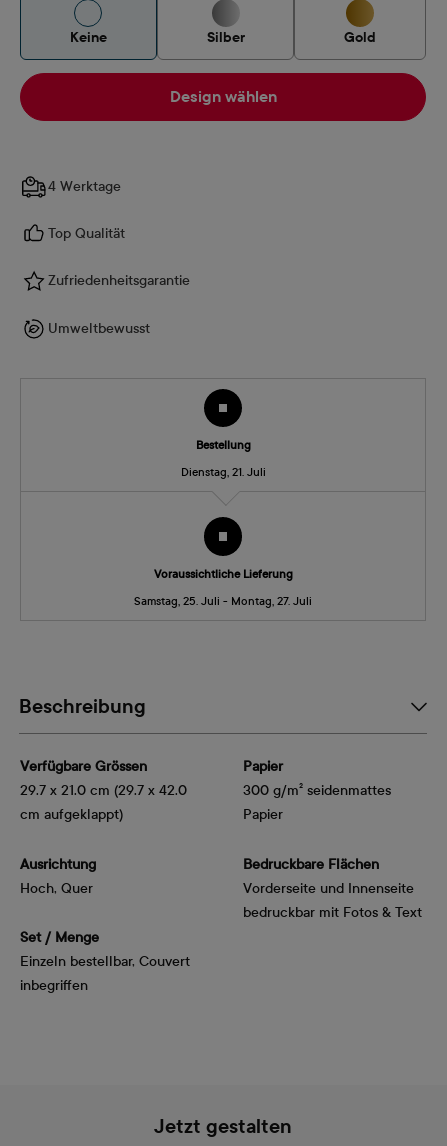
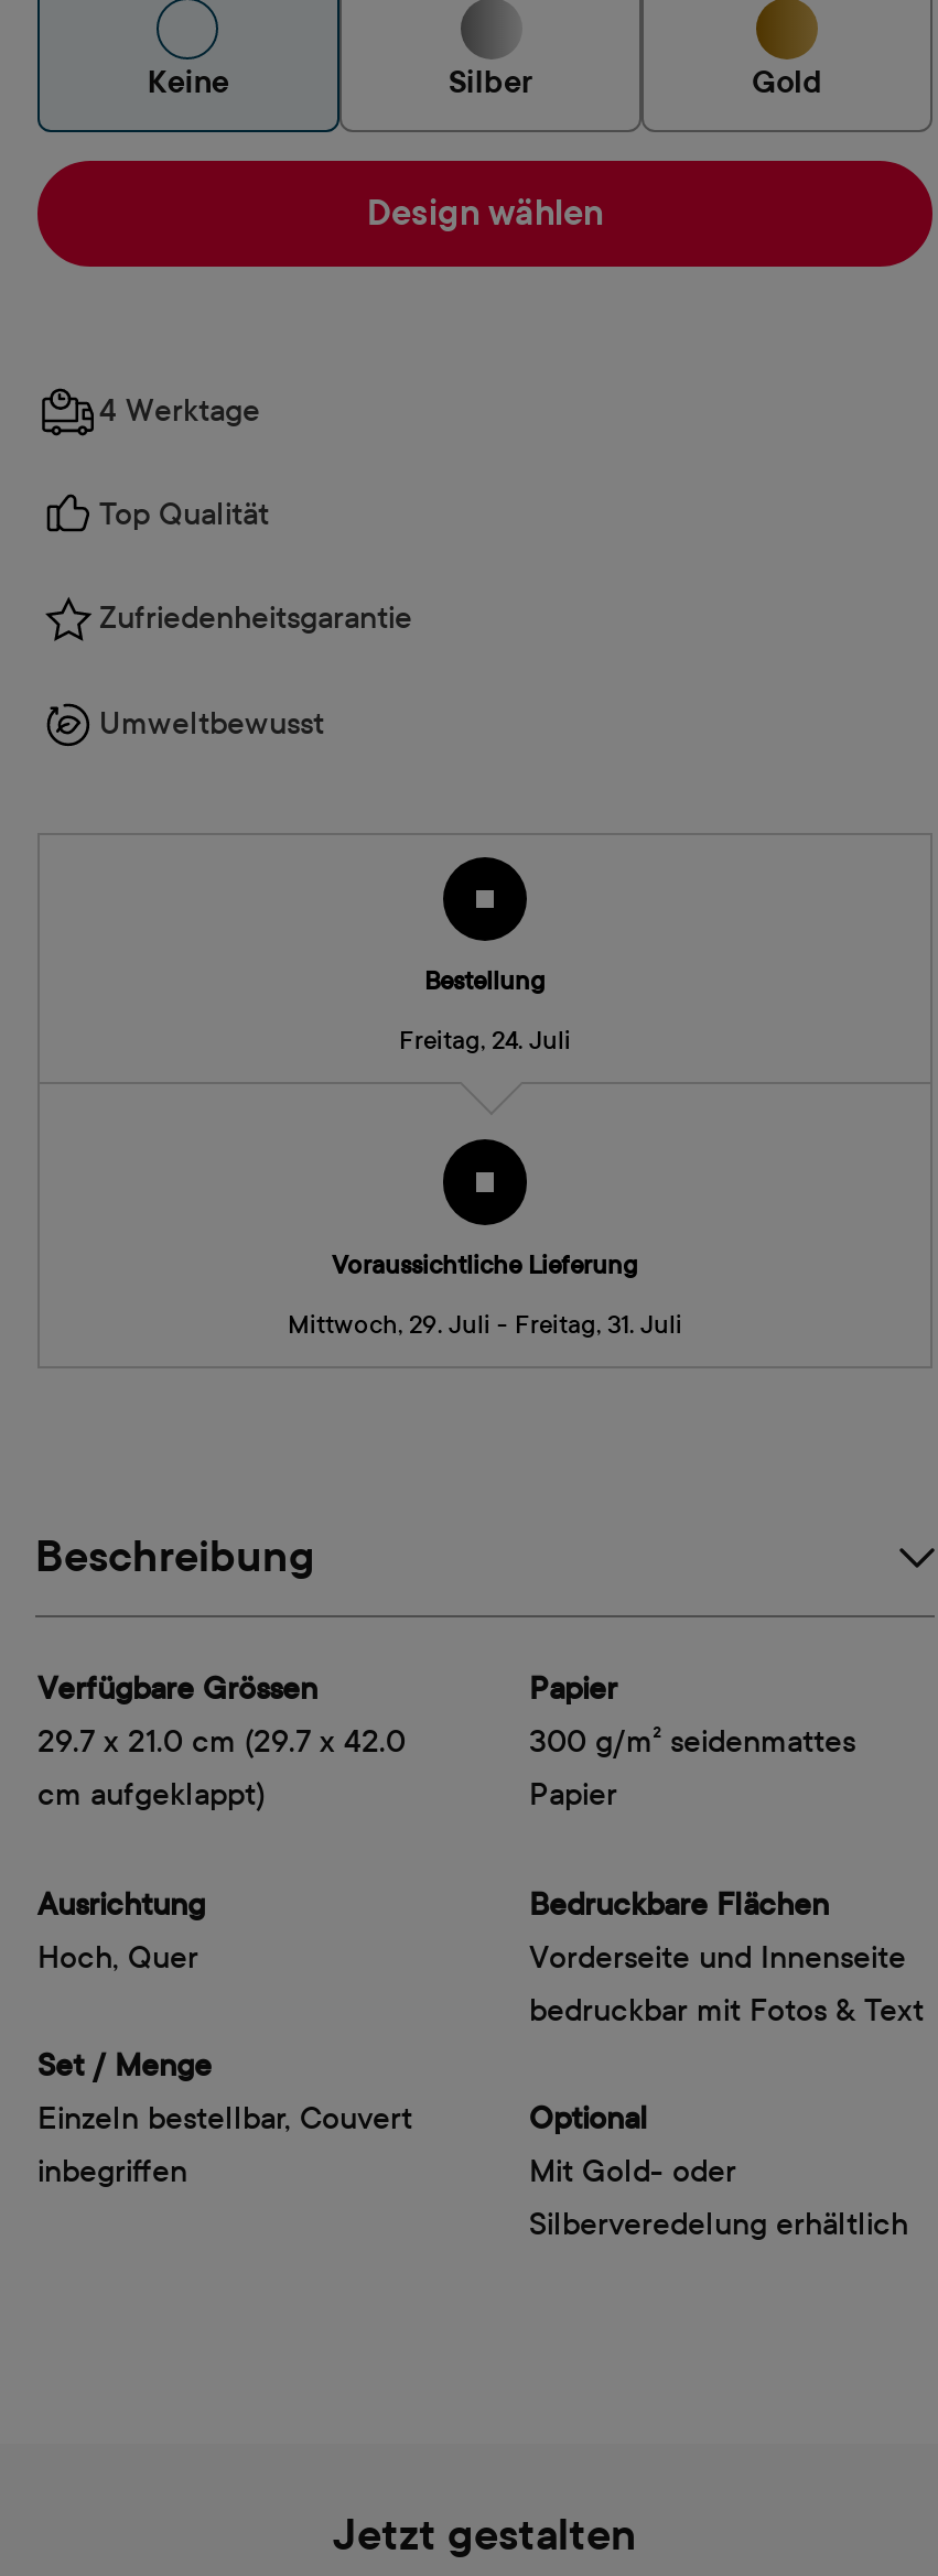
- Dienstag, 21. Juli
+ Freitag, 24. Juli

- Samstag, 25. Juli - Montag, 27. Juli
+ Mittwoch, 29. Juli - Freitag, 31. Juli

+ Optional
+ Mit Gold- oder
+ Silberveredelung erhältlich
